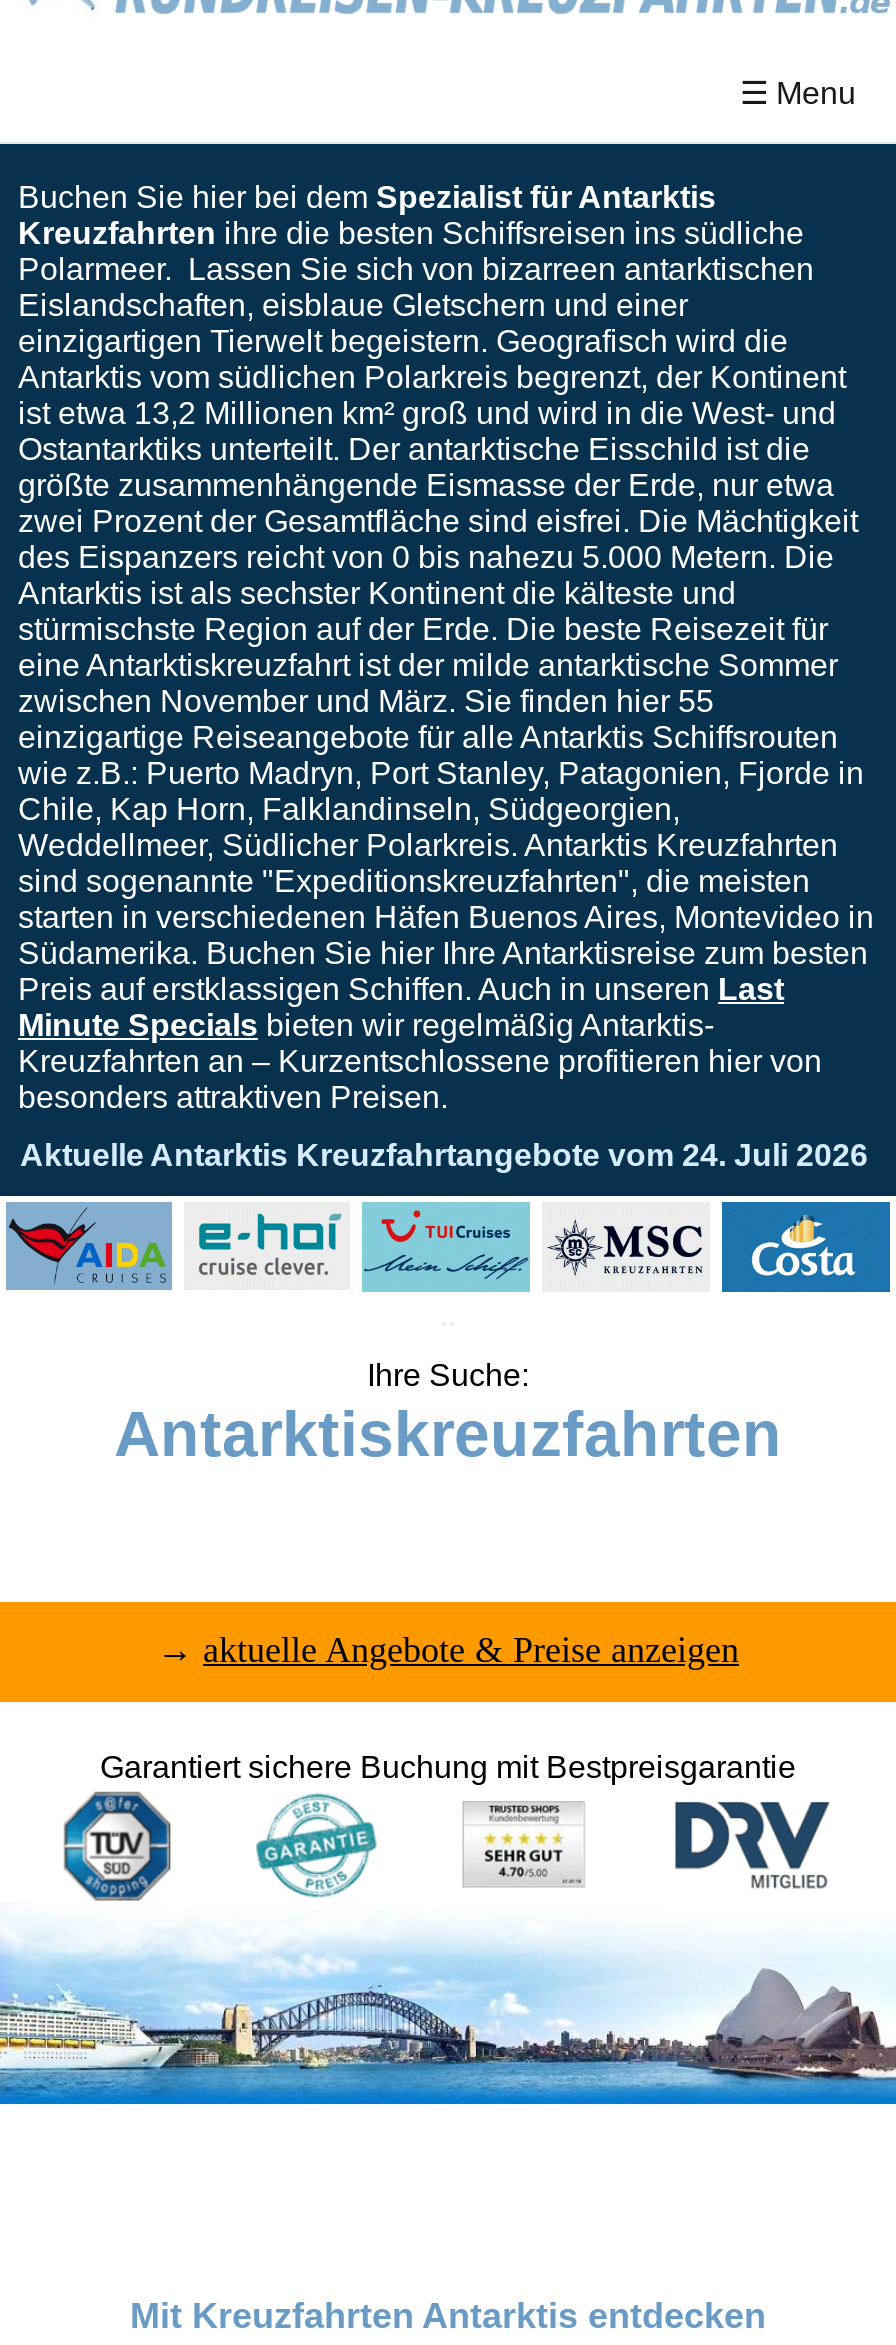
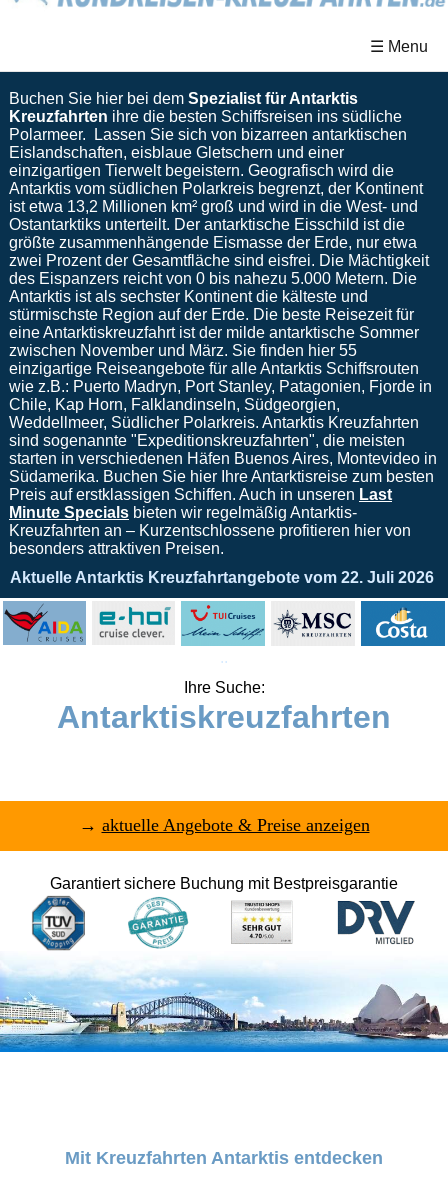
- Aktuelle Antarktis Kreuzfahrtangebote vom 24. Juli 2026
+ Aktuelle Antarktis Kreuzfahrtangebote vom 22. Juli 2026
